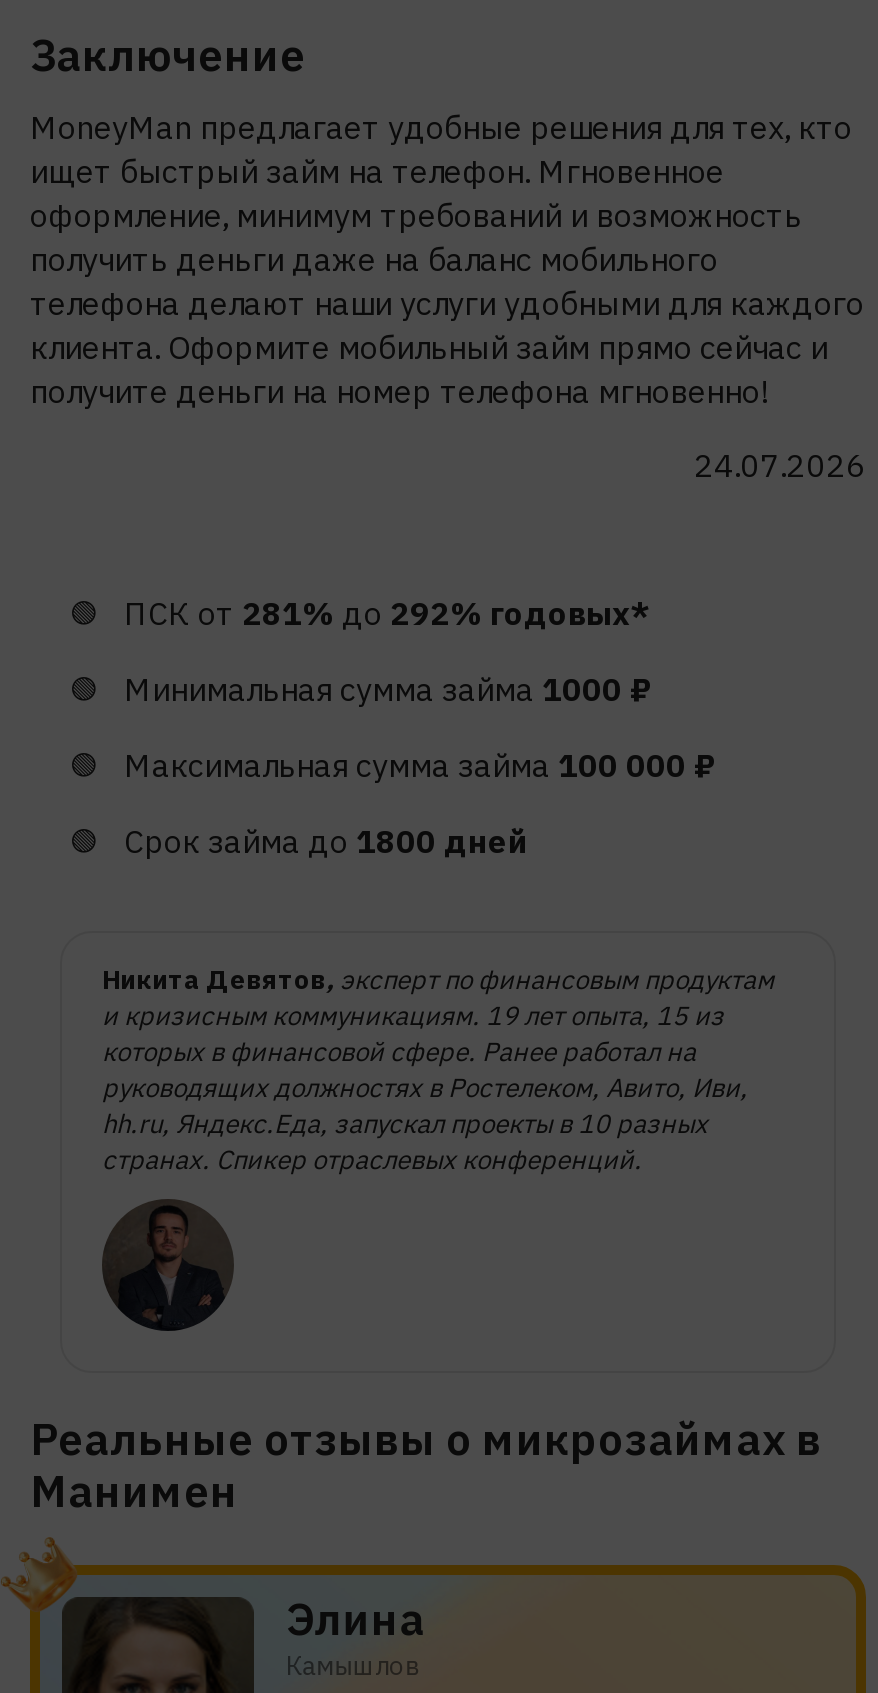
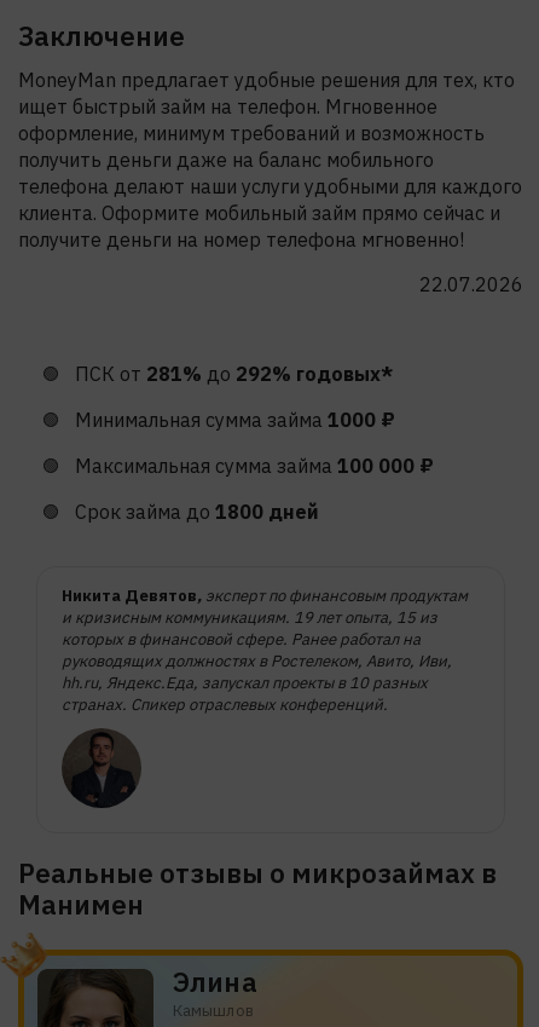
- 24.07.2026
+ 22.07.2026
